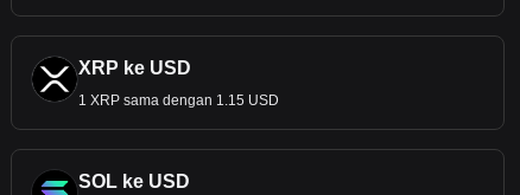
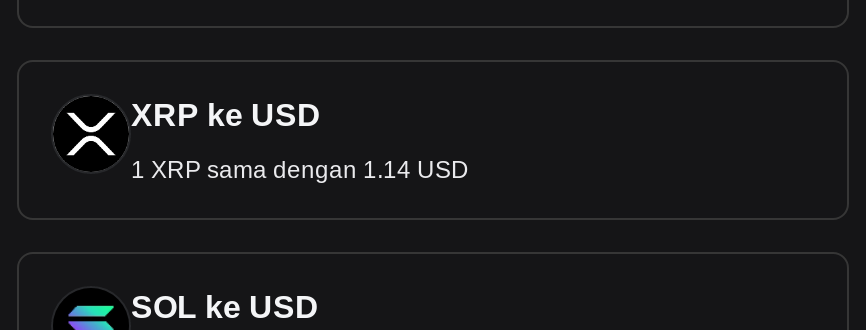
- 1 XRP sama dengan 1.15 USD
+ 1 XRP sama dengan 1.14 USD
